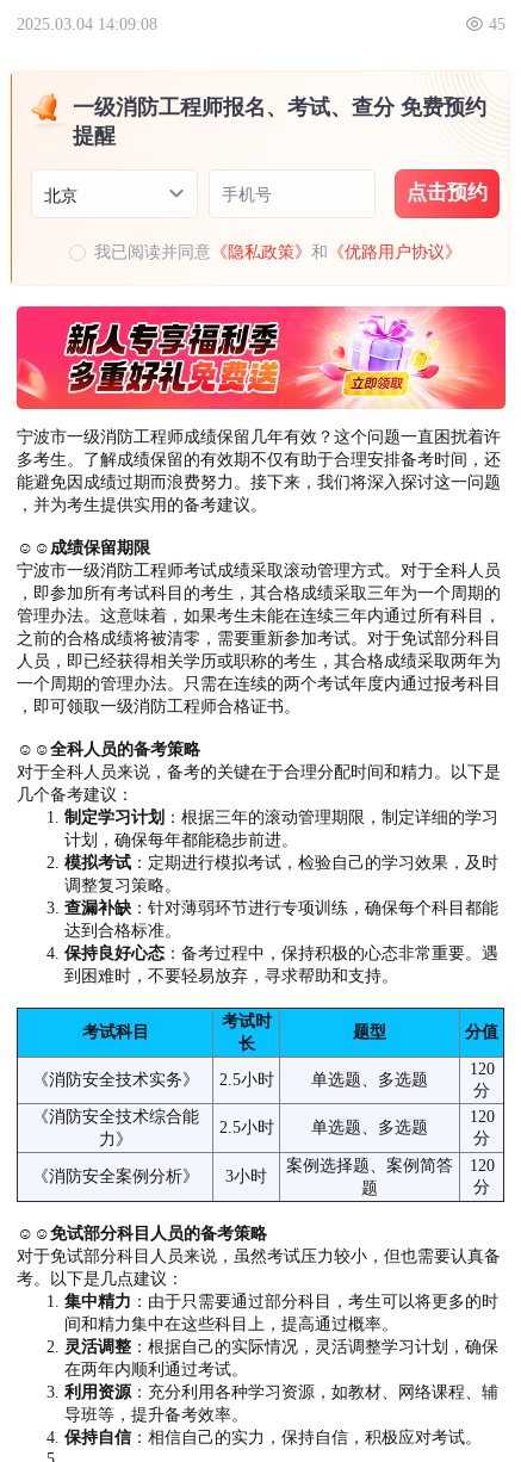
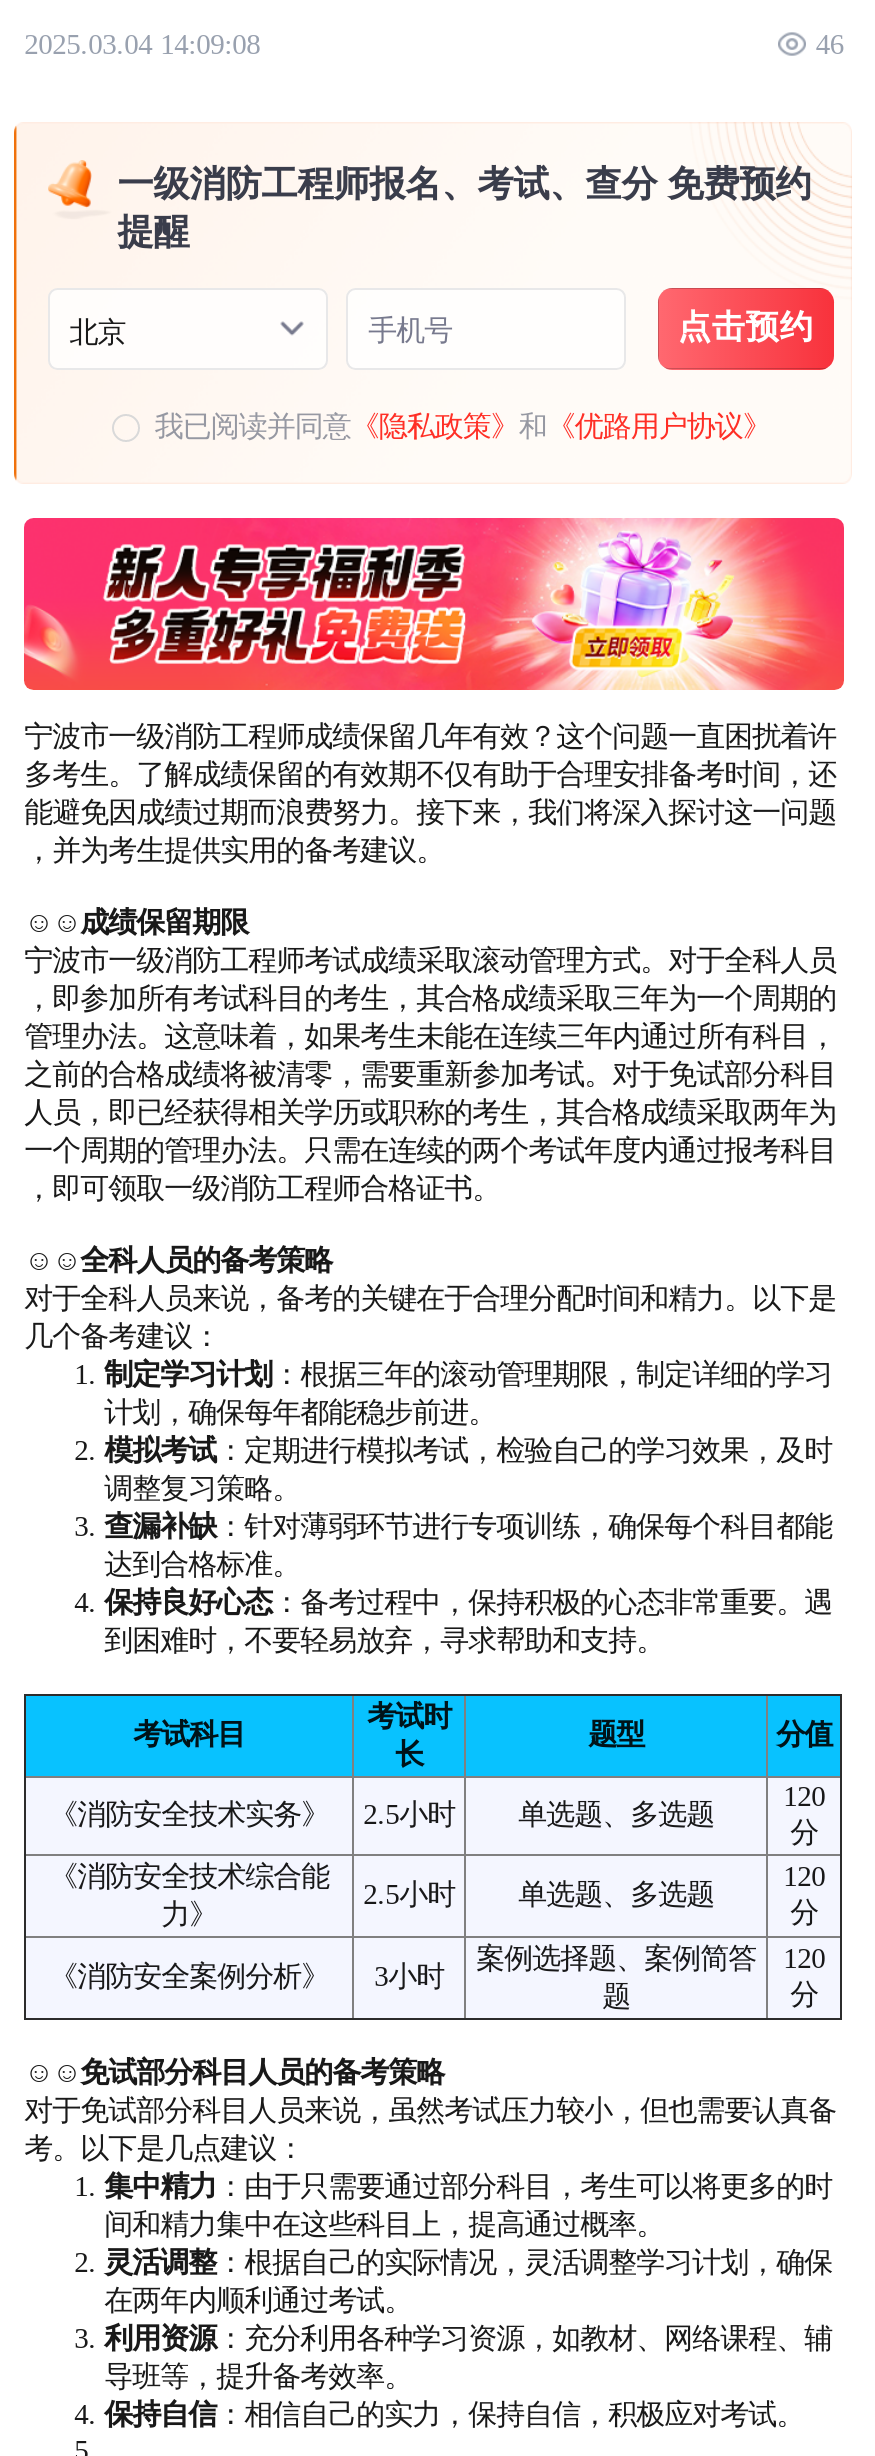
- 45
+ 46
